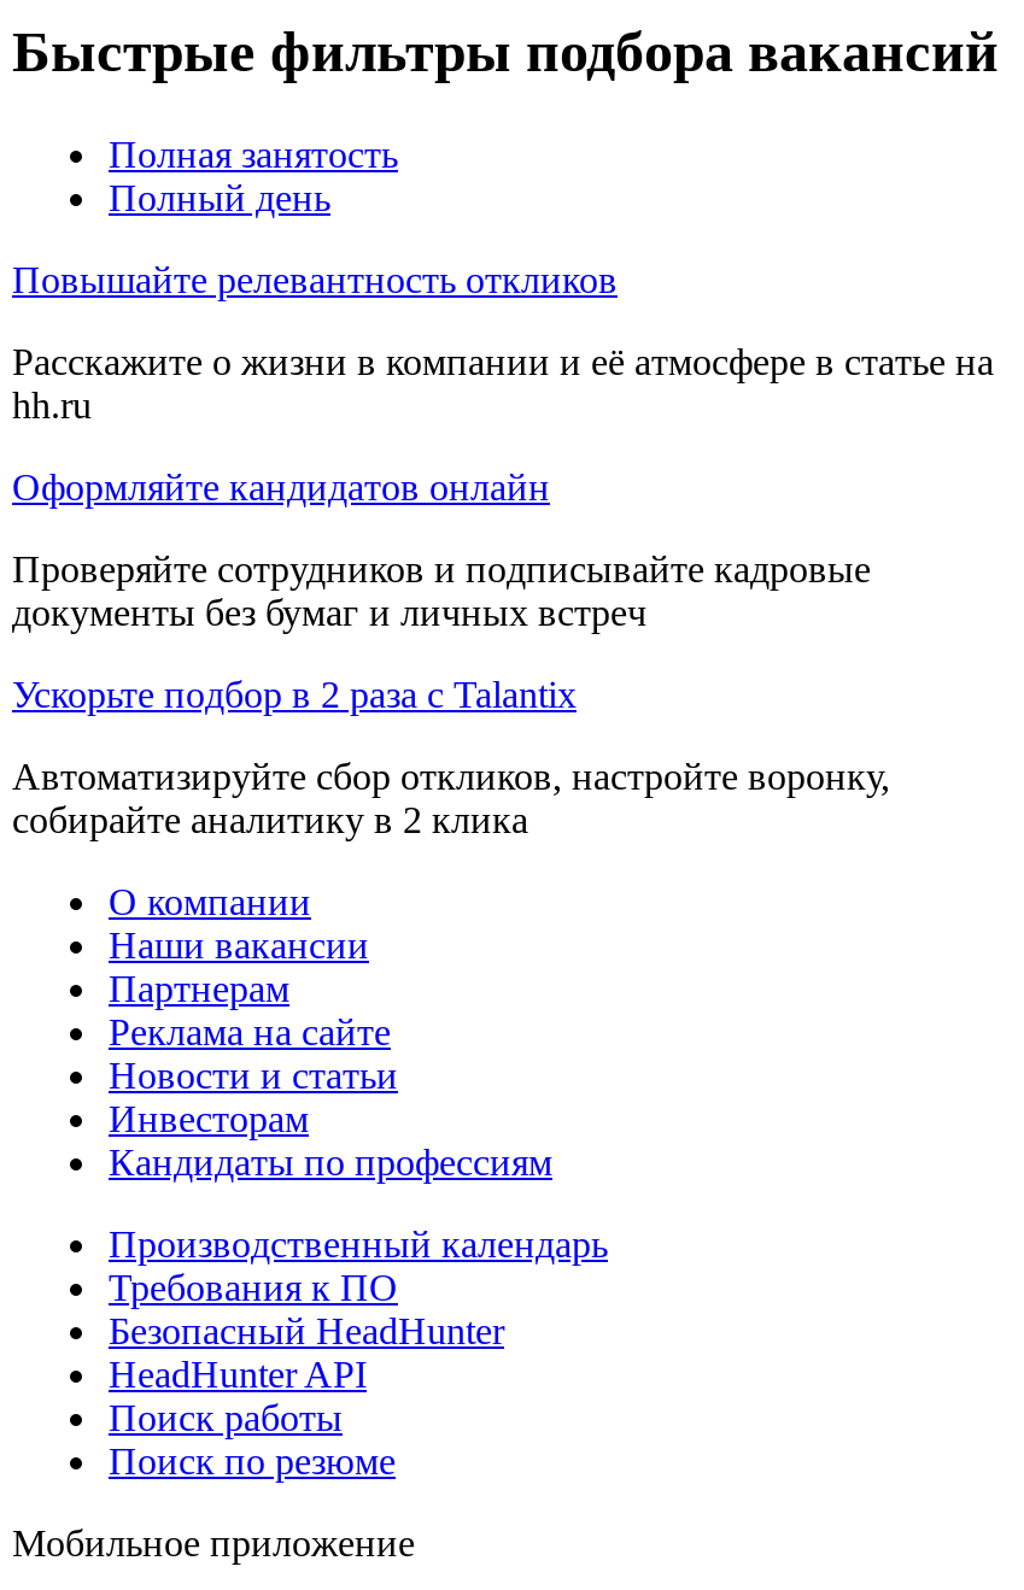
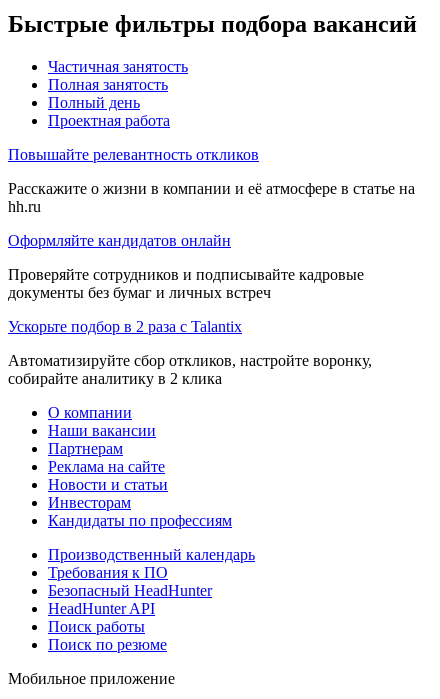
+ Частичная занятость

+ Проектная работа
